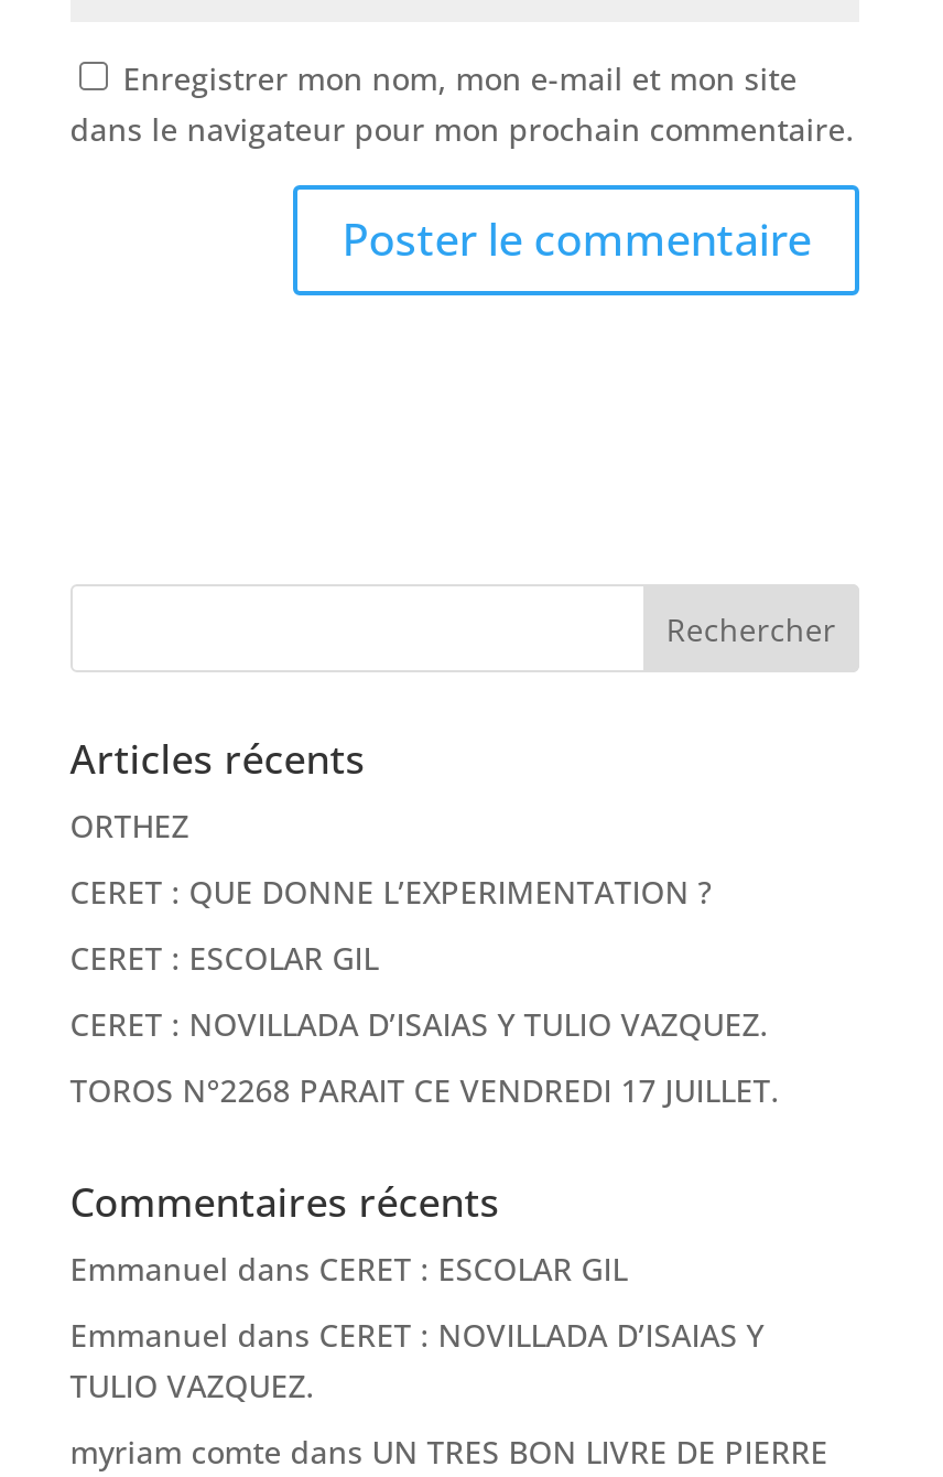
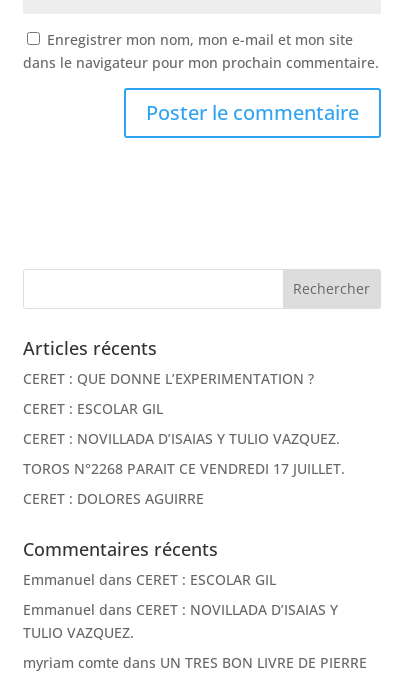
- ORTHEZ

moved up: CERET : QUE DONNE L’EXPERIMENTATION ? | CERET : ESCOLAR GIL | CERET : NOVILLADA D’ISAIAS Y TULIO VAZQUEZ. | TOROS N°2268 PARAIT CE VENDREDI 17 JUILLET.

+ CERET : DOLORES AGUIRRE
